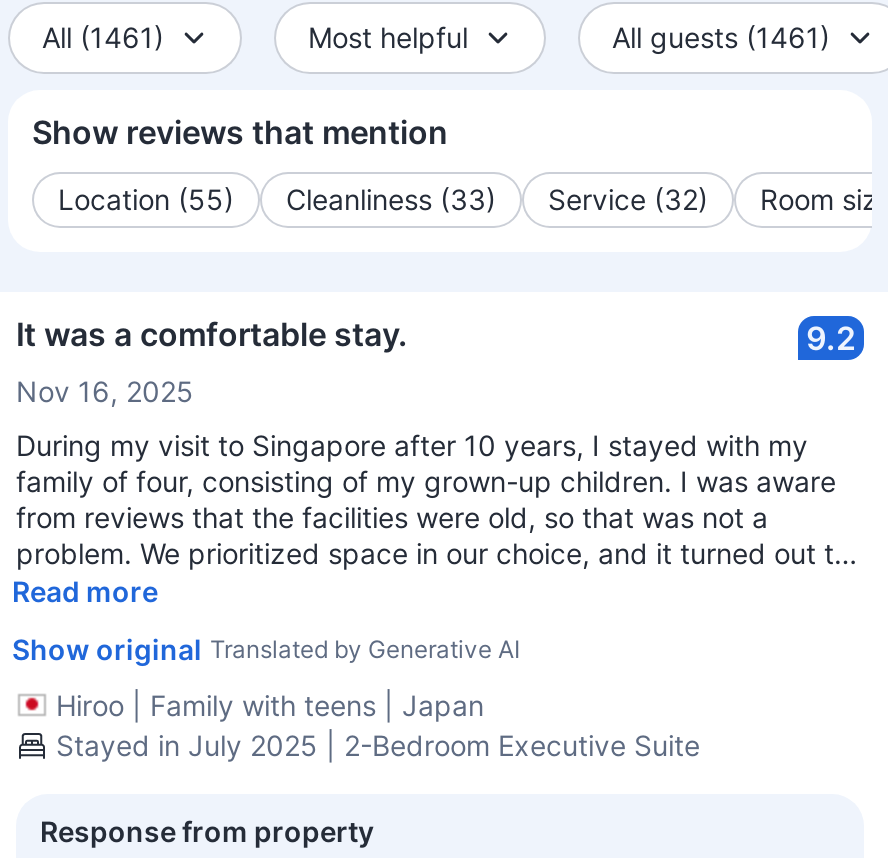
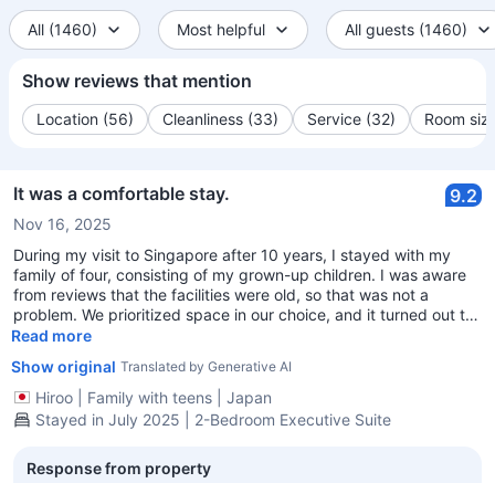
- All (1461)
+ All (1460)

- All guests (1461)
+ All guests (1460)

- Location (55)
+ Location (56)
